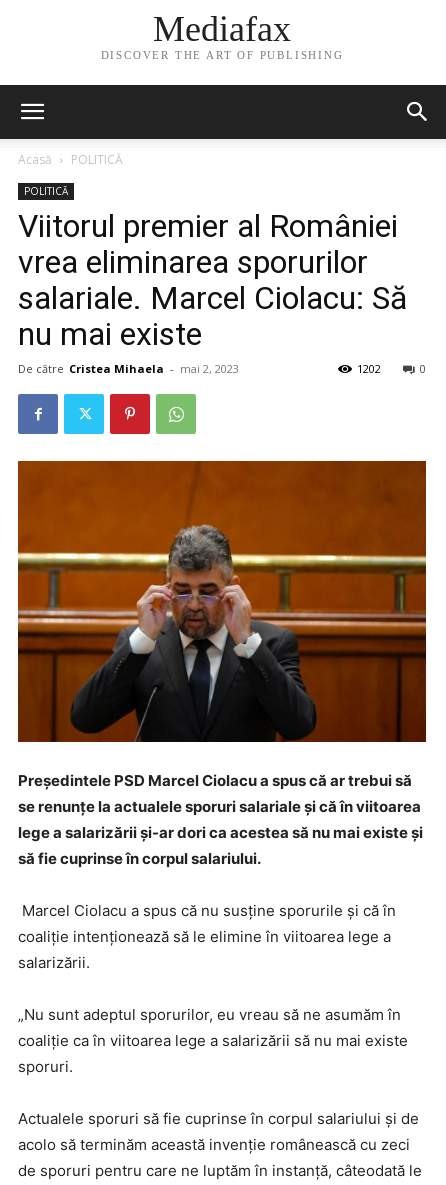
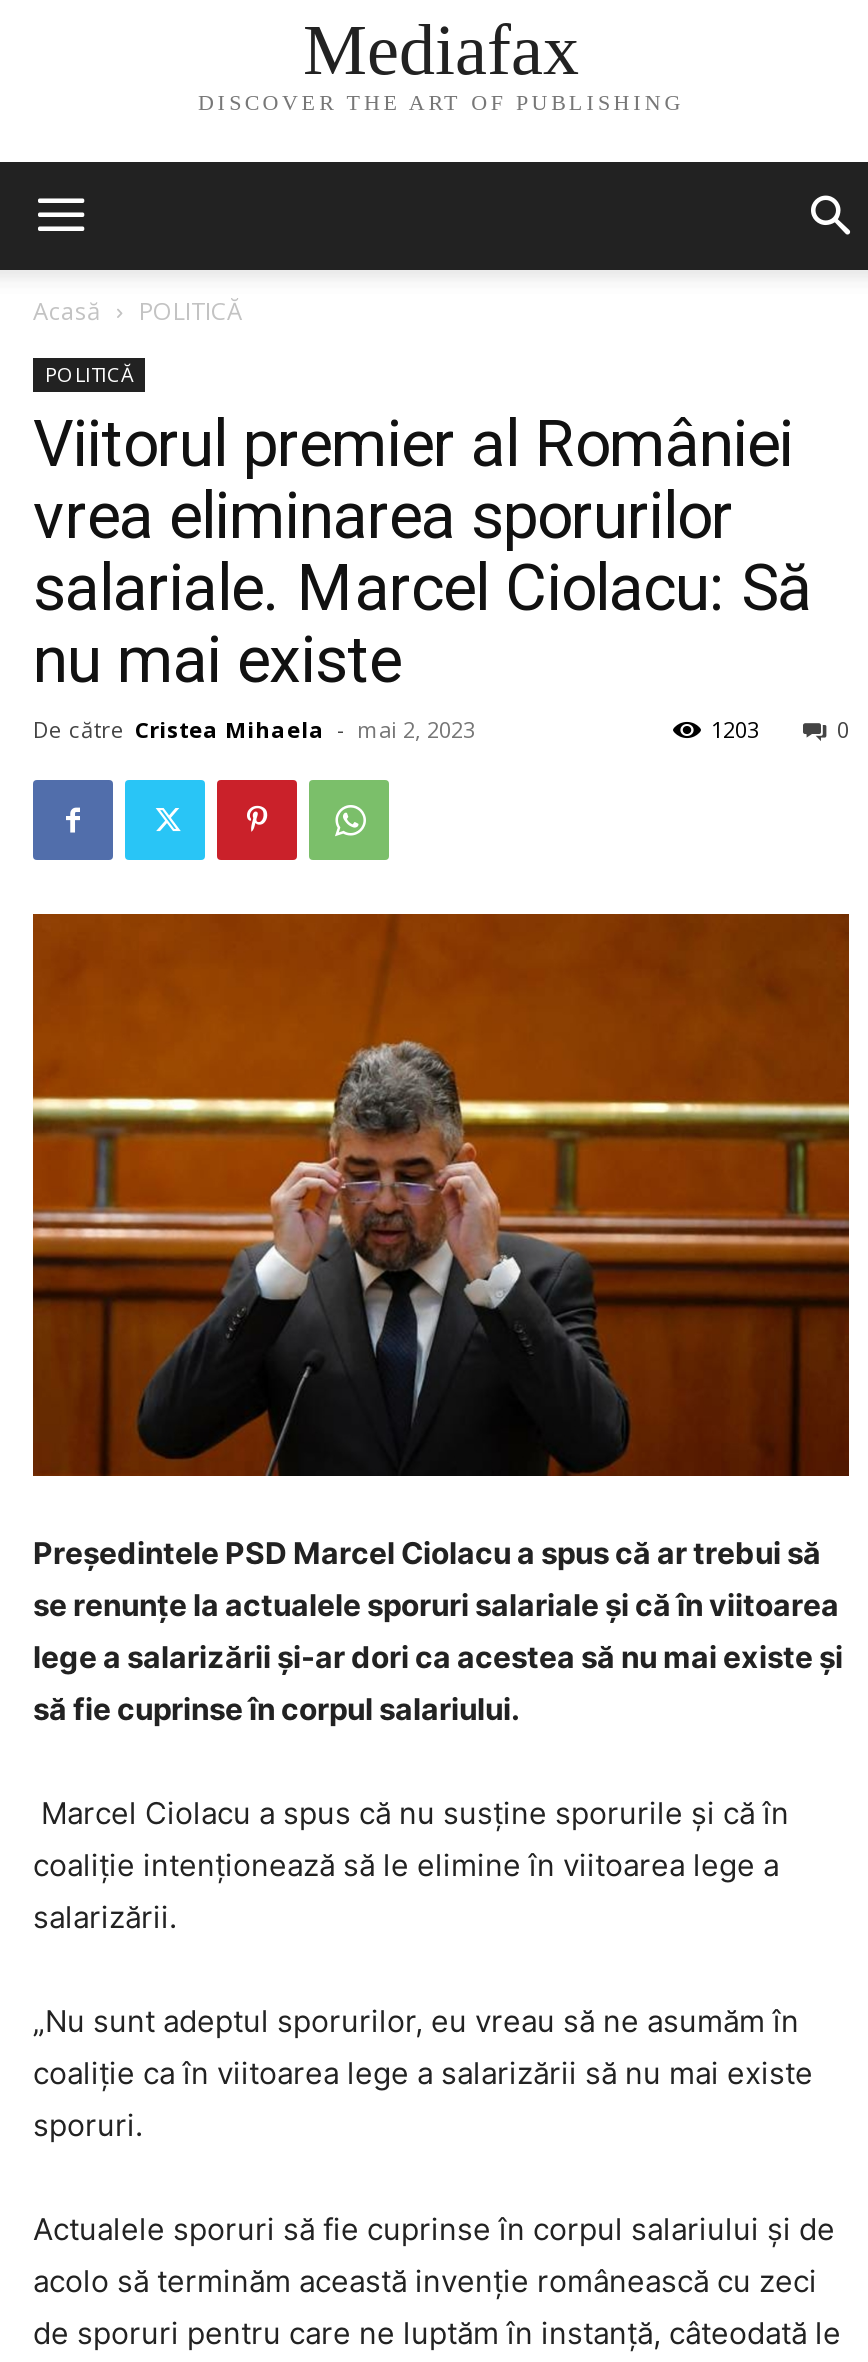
- 1202
+ 1203
